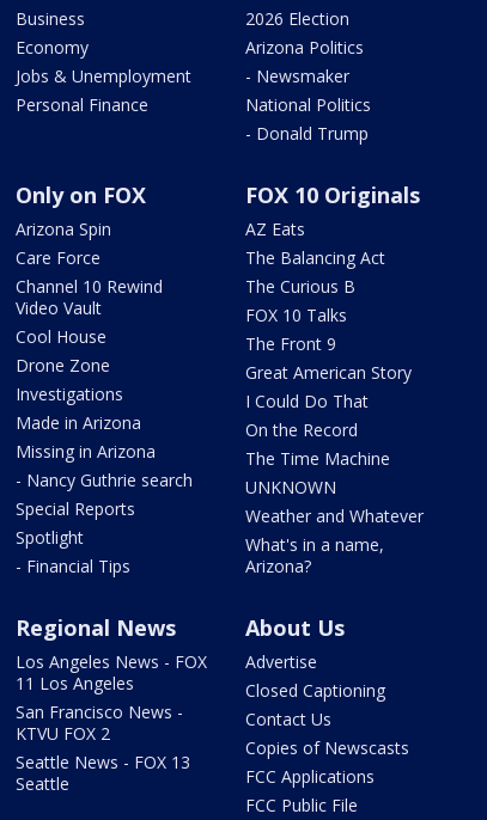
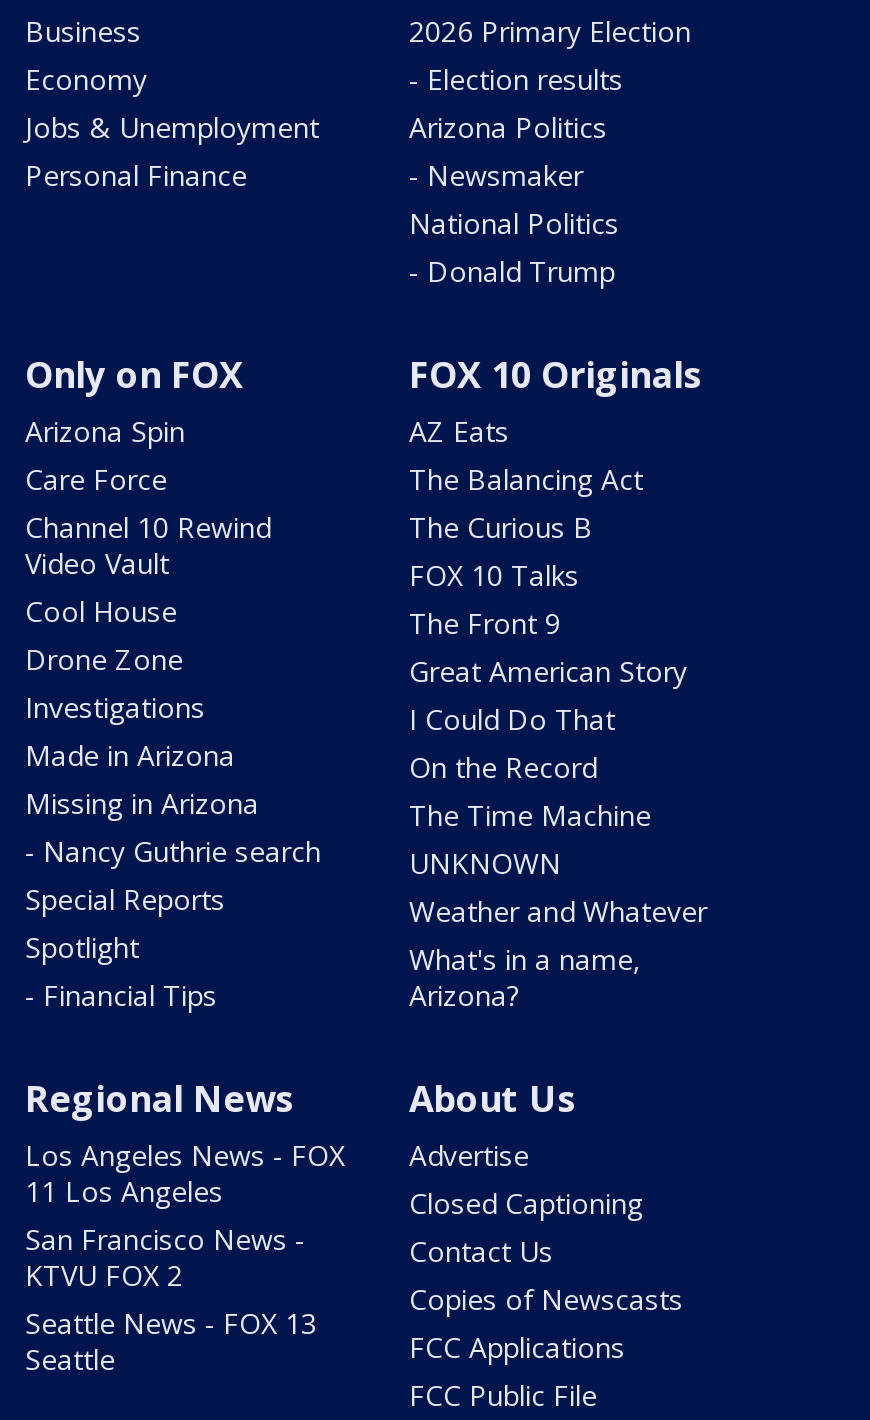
- 2026 Election
+ 2026 Primary Election
+ - Election results
